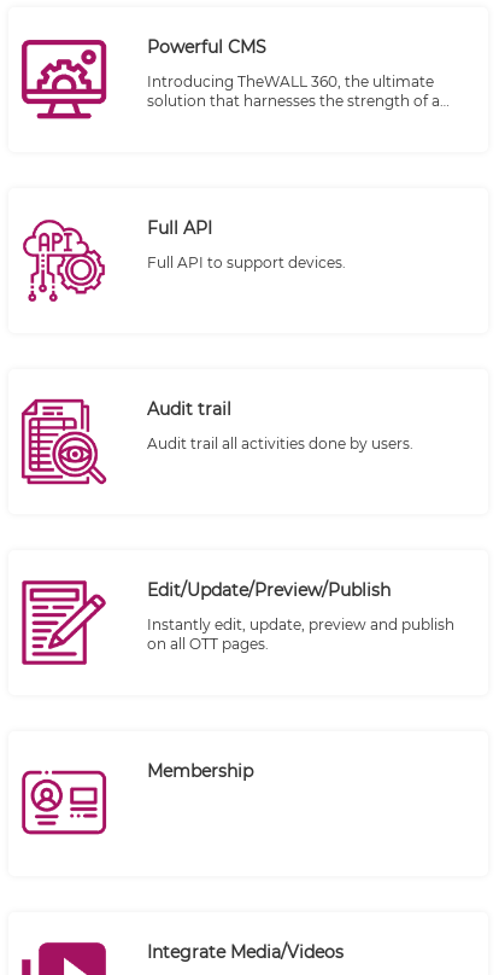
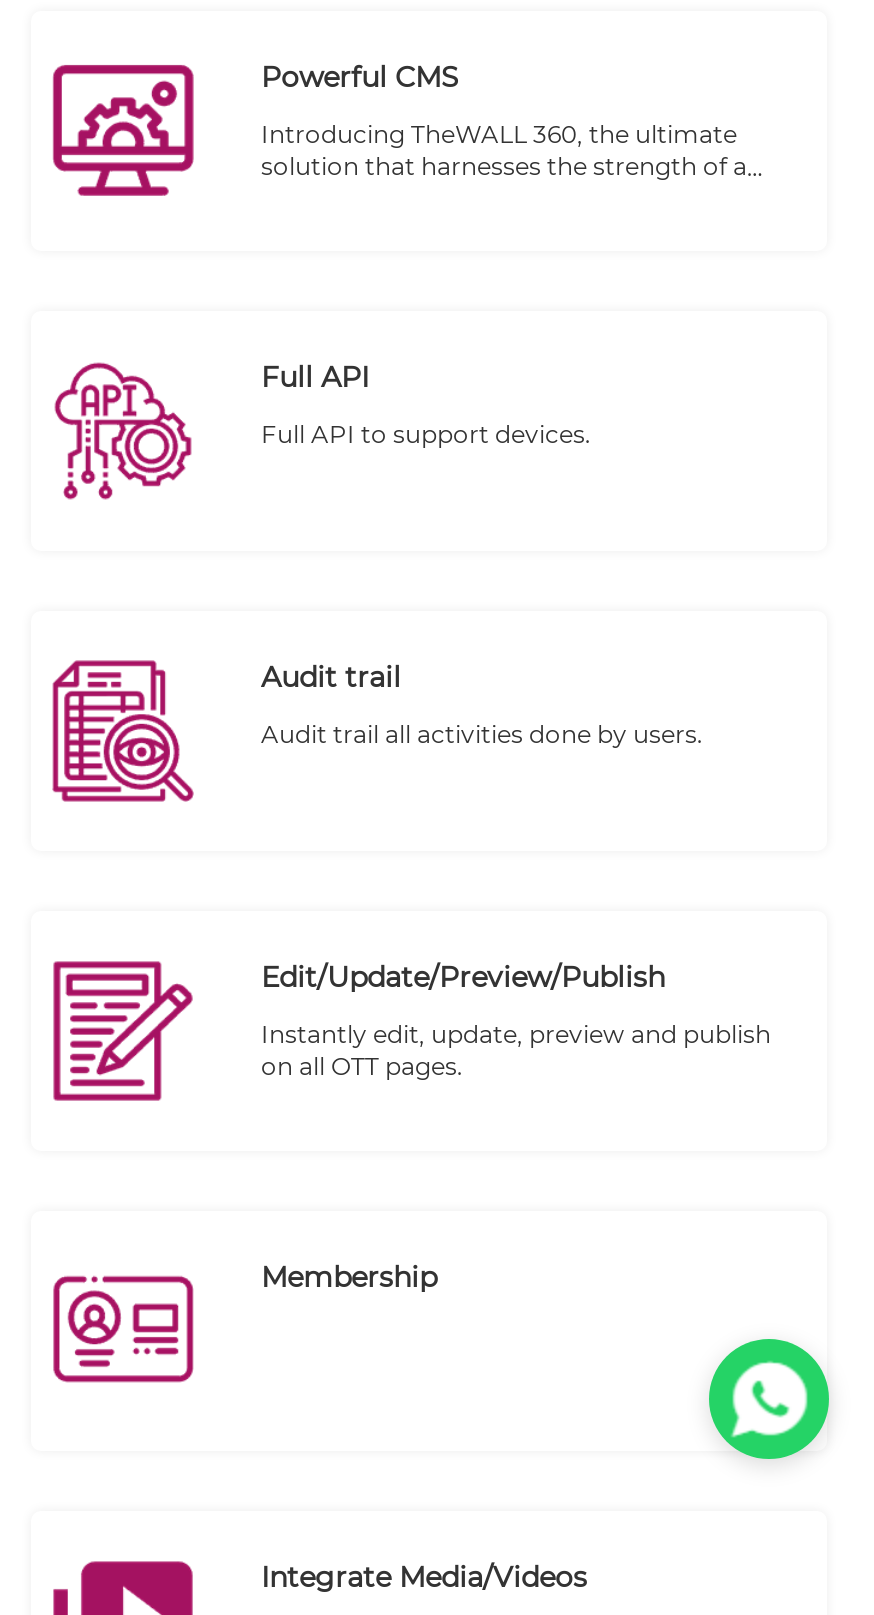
+ [image]
